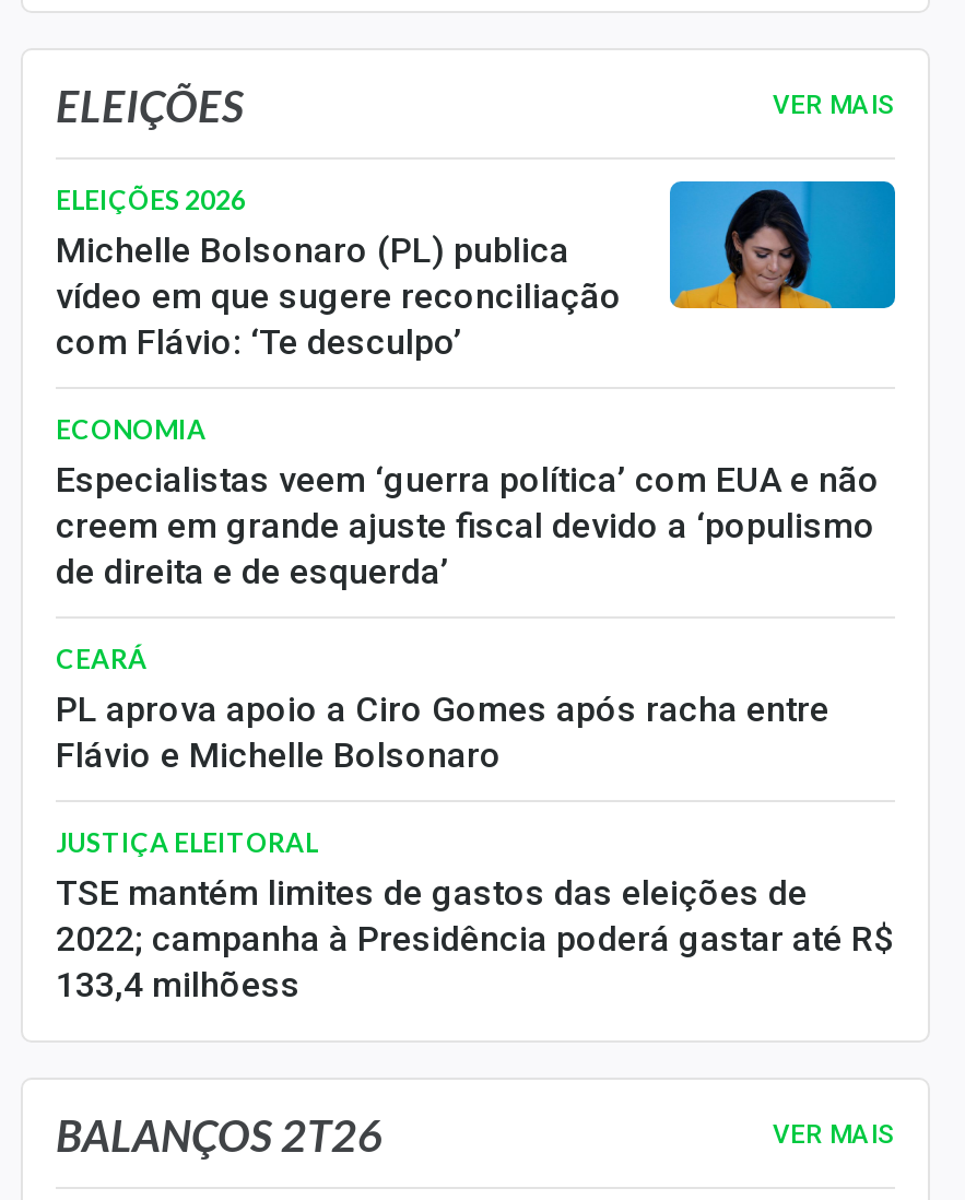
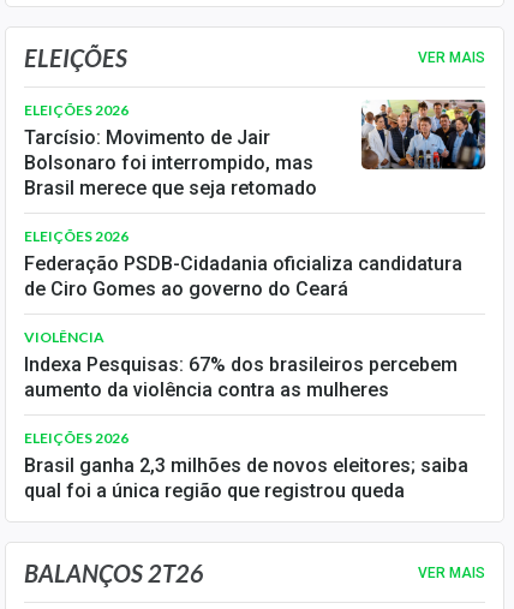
- [image]
- Michelle Bolsonaro (PL) publica
- vídeo em que sugere reconciliação
- com Flávio: ‘Te desculpo’
+ [image]
+ Tarcísio: Movimento de Jair
+ Bolsonaro foi interrompido, mas
+ Brasil merece que seja retomado

- ECONOMIA
- Especialistas veem ‘guerra política’ com EUA e não
- creem em grande ajuste fiscal devido a ‘populismo
- de direita e de esquerda’
+ ELEIÇÕES 2026
+ Federação PSDB-Cidadania oficializa candidatura
+ de Ciro Gomes ao governo do Ceará

- CEARÁ
- PL aprova apoio a Ciro Gomes após racha entre
- Flávio e Michelle Bolsonaro
+ VIOLÊNCIA
+ Indexa Pesquisas: 67% dos brasileiros percebem
+ aumento da violência contra as mulheres

- JUSTIÇA ELEITORAL
- TSE mantém limites de gastos das eleições de
- 2022; campanha à Presidência poderá gastar até R$
- 133,4 milhõess
+ ELEIÇÕES 2026
+ Brasil ganha 2,3 milhões de novos eleitores; saiba
+ qual foi a única região que registrou queda
